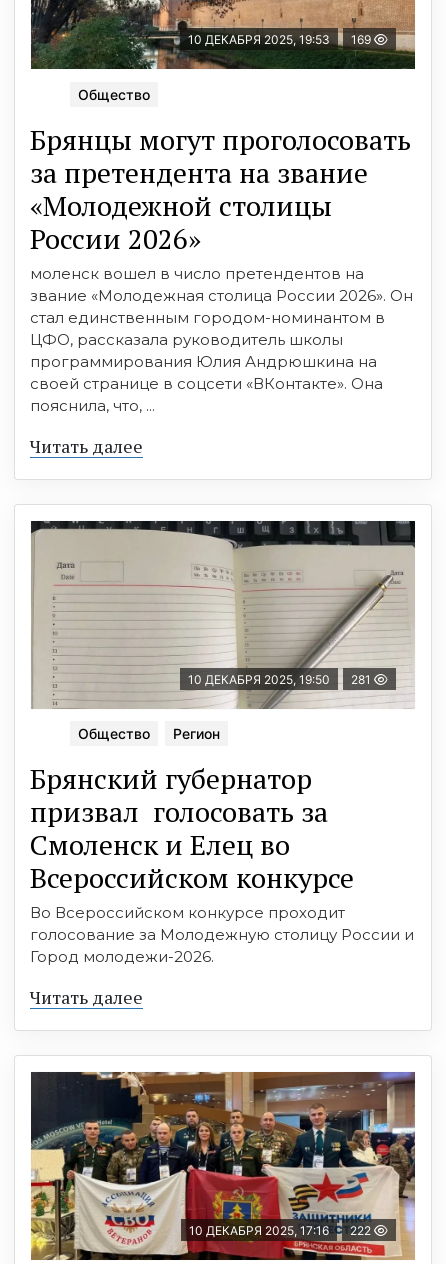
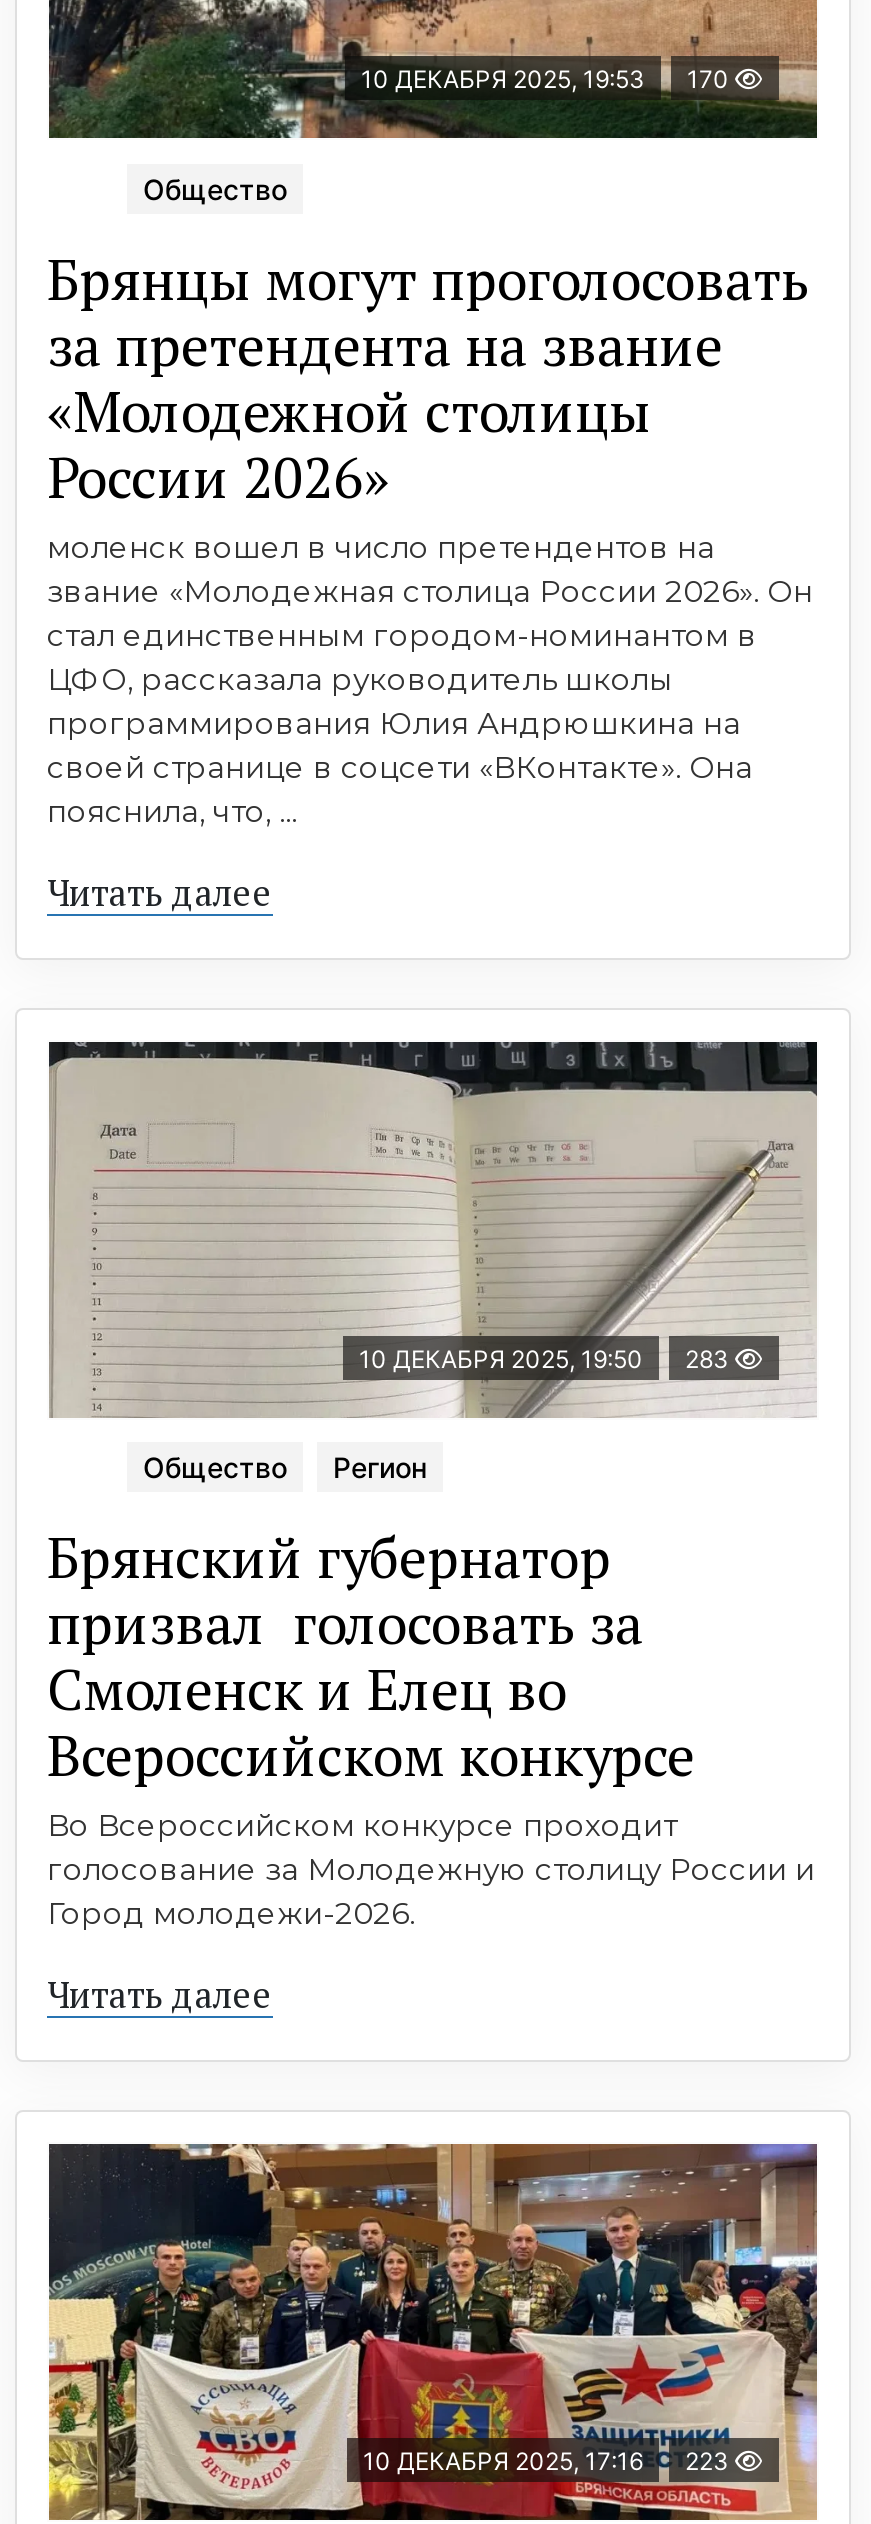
- 10 ДЕКАБРЯ 2025, 19:53 169
+ 10 ДЕКАБРЯ 2025, 19:53 170

- 10 ДЕКАБРЯ 2025, 19:50 281
+ 10 ДЕКАБРЯ 2025, 19:50 283

- 10 ДЕКАБРЯ 2025, 17:16 222
+ 10 ДЕКАБРЯ 2025, 17:16 223
